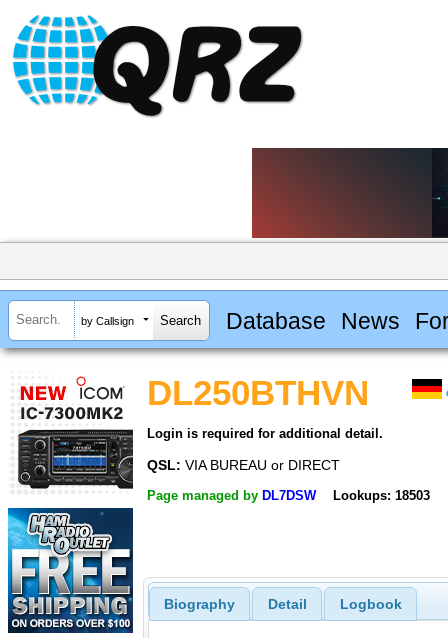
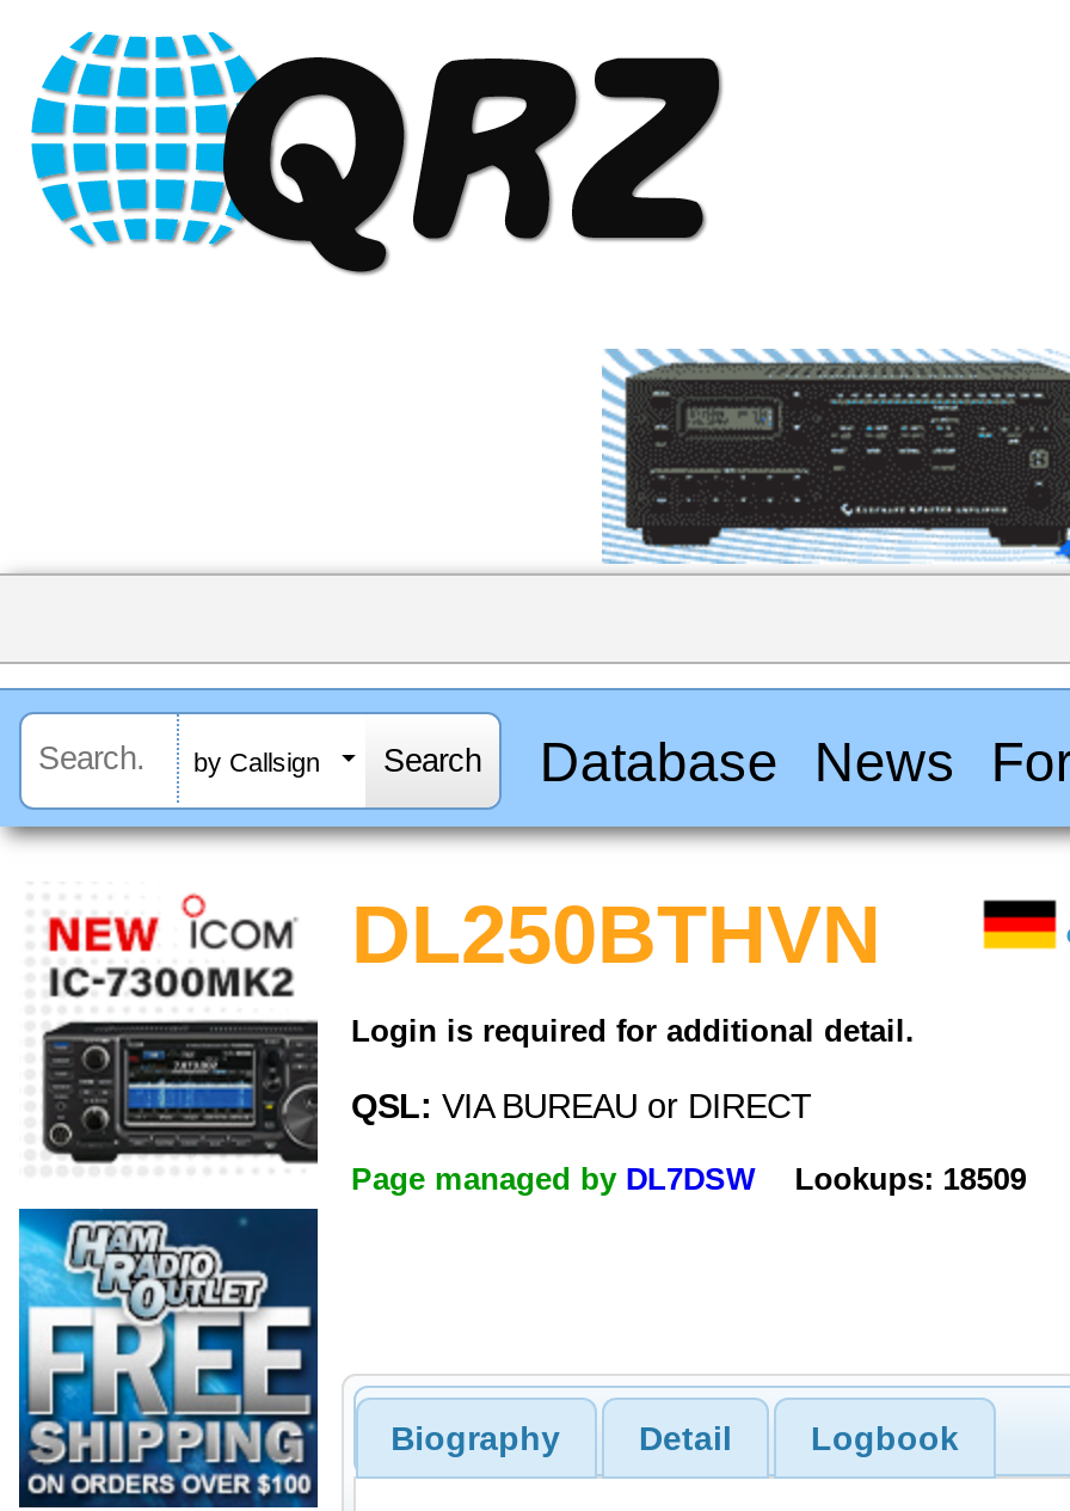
- [image]
+ [image]

- Page managed by DL7DSW Lookups: 18503
+ Page managed by DL7DSW Lookups: 18509
